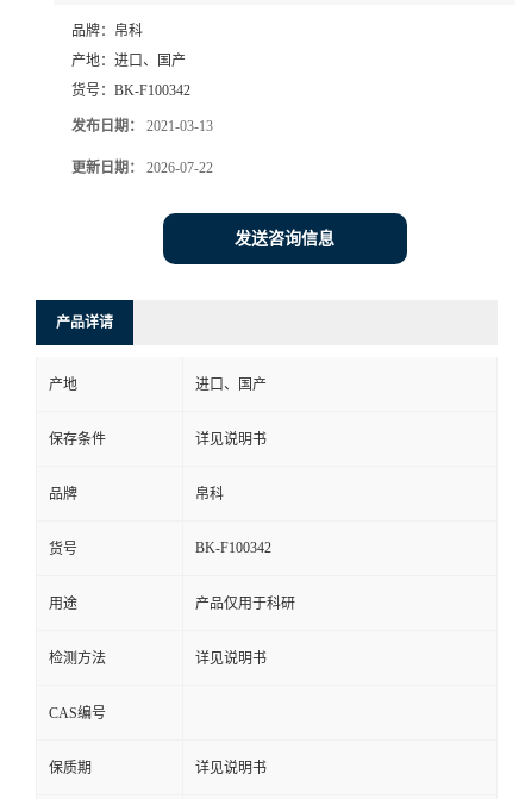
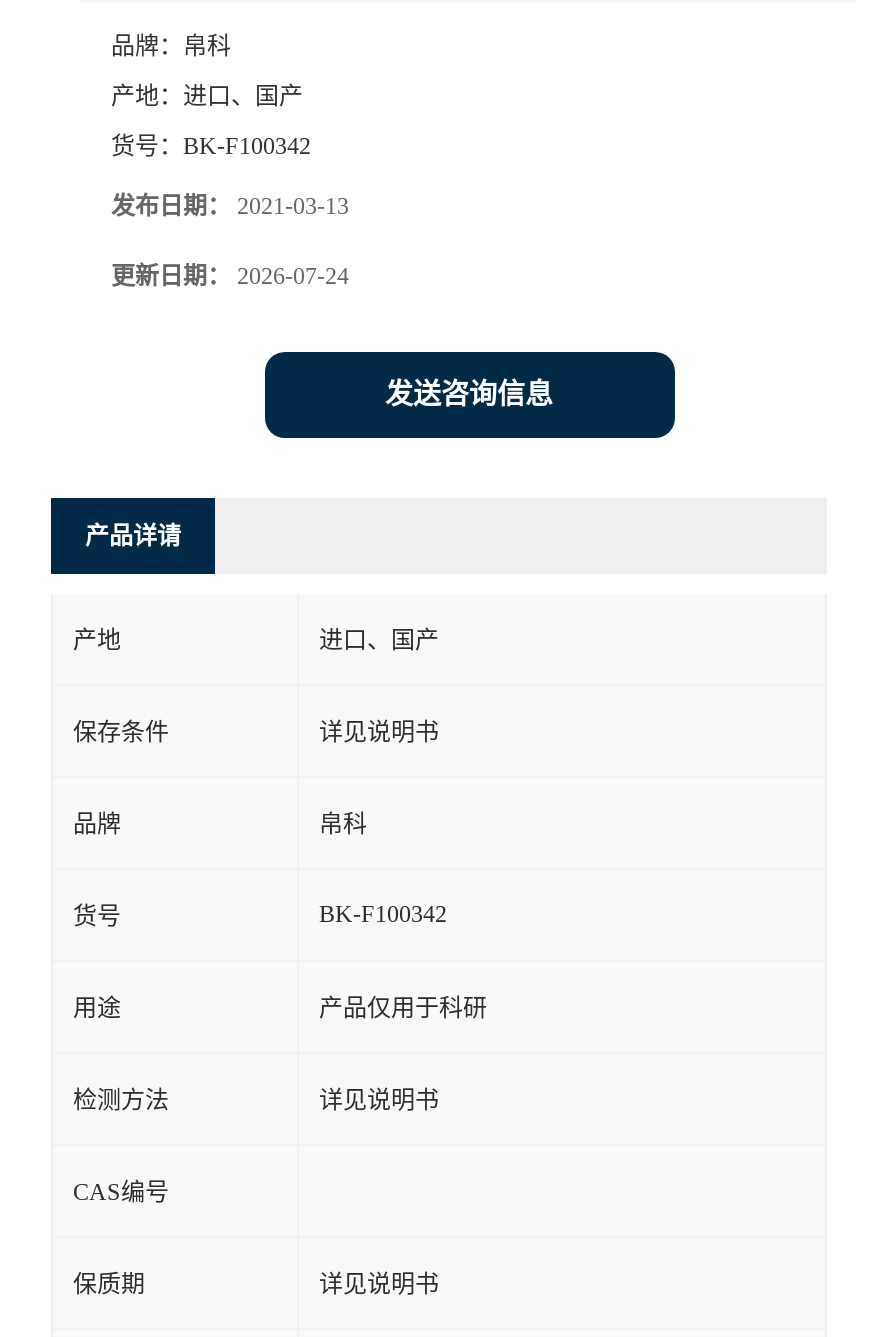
- 更新日期：2026-07-22
+ 更新日期：2026-07-24
